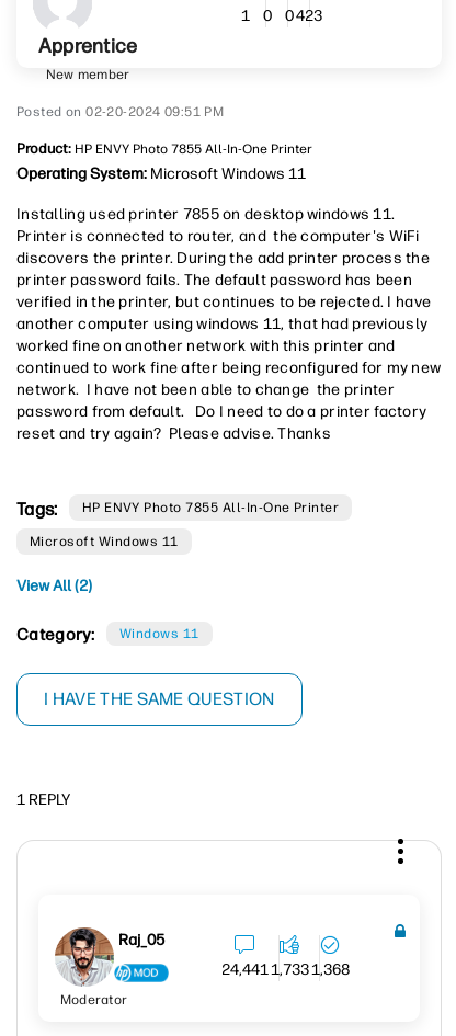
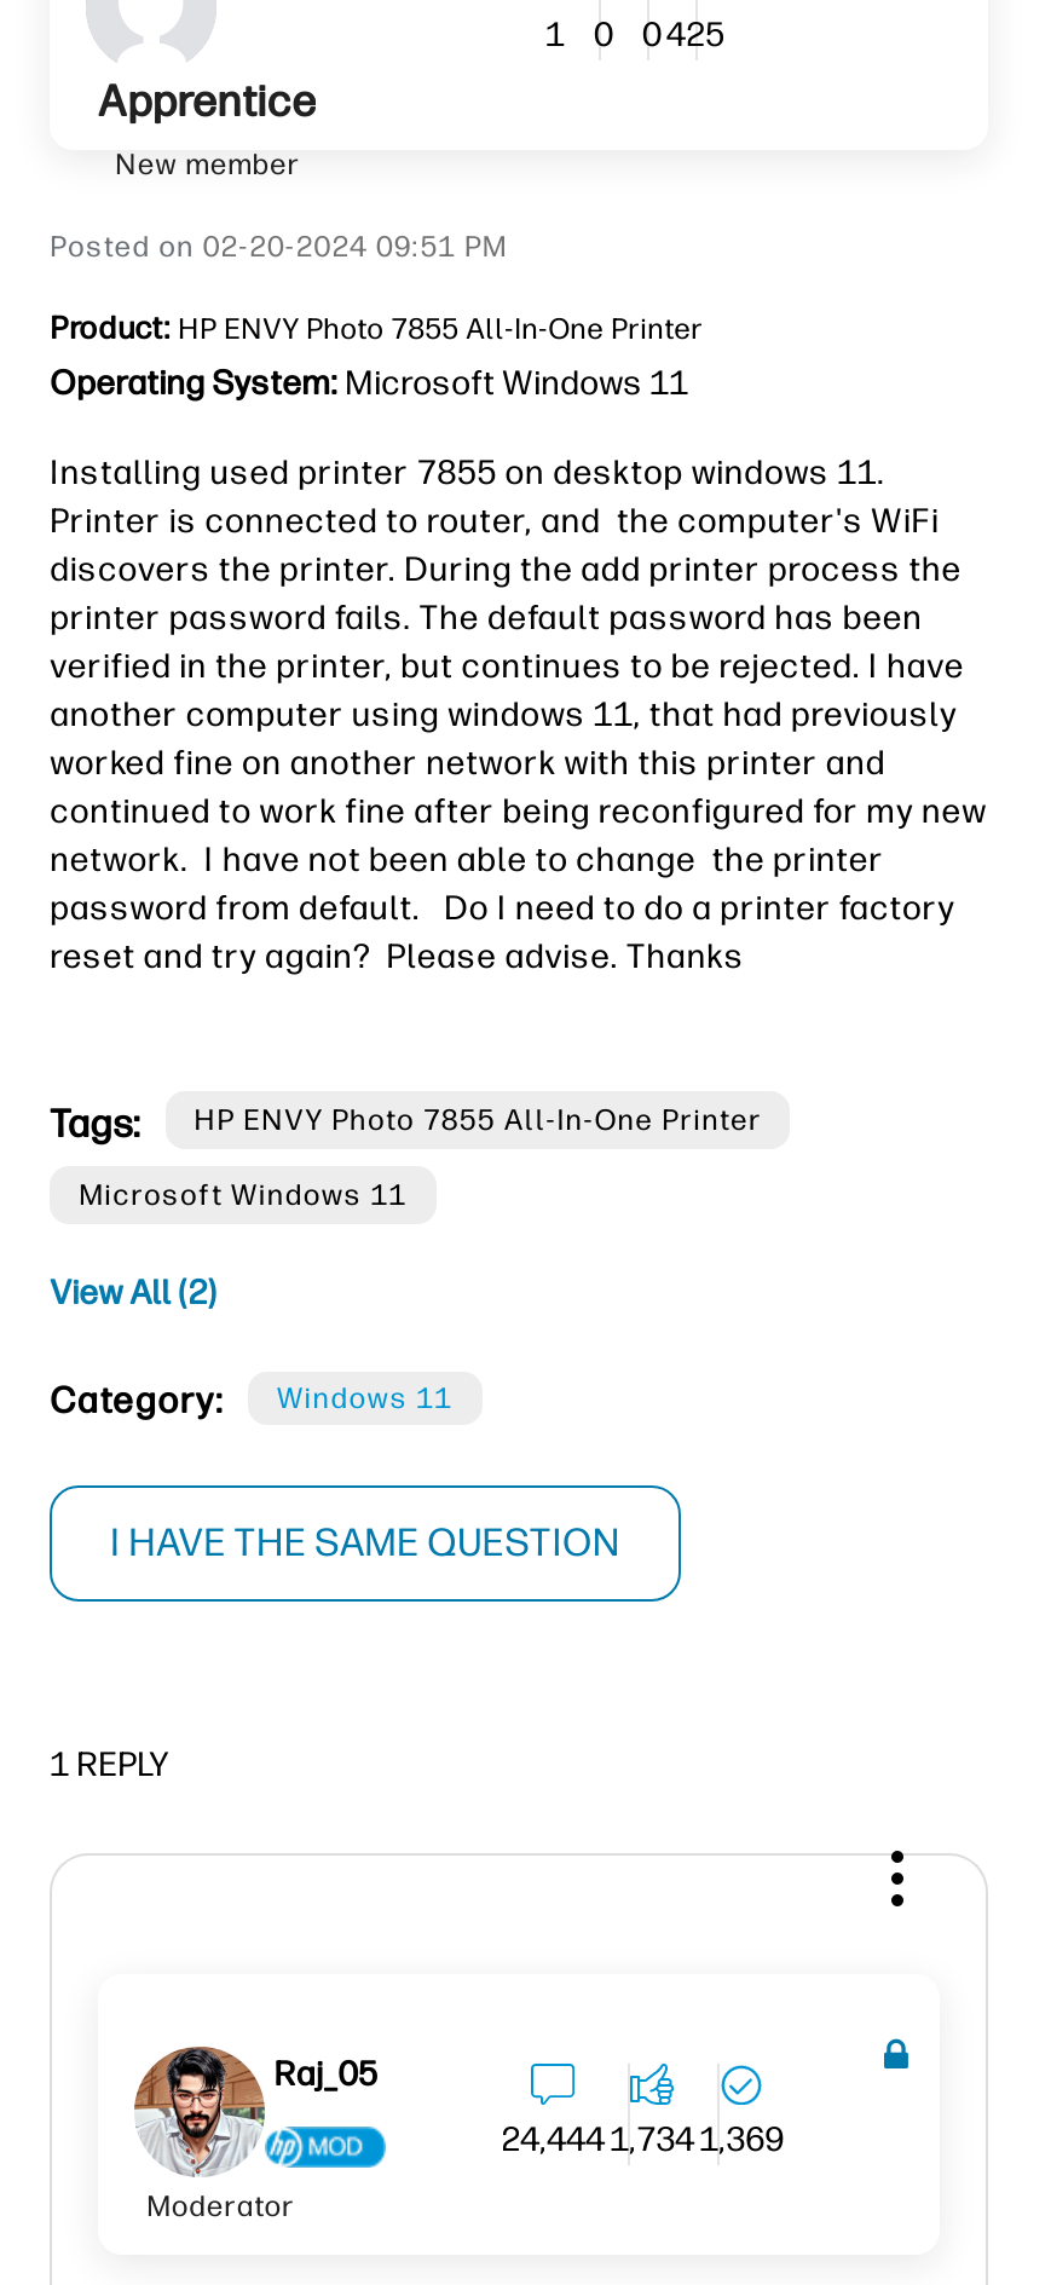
- 1 0 0 423
+ 1 0 0 425

- 24,441 1,733 1,368
+ 24,444 1,734 1,369
